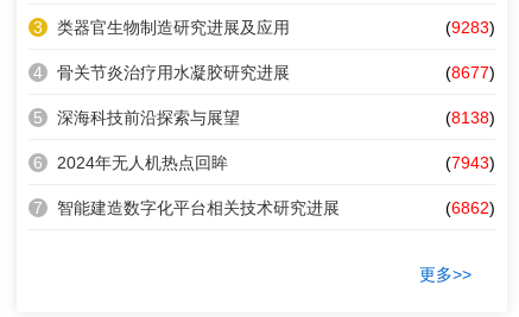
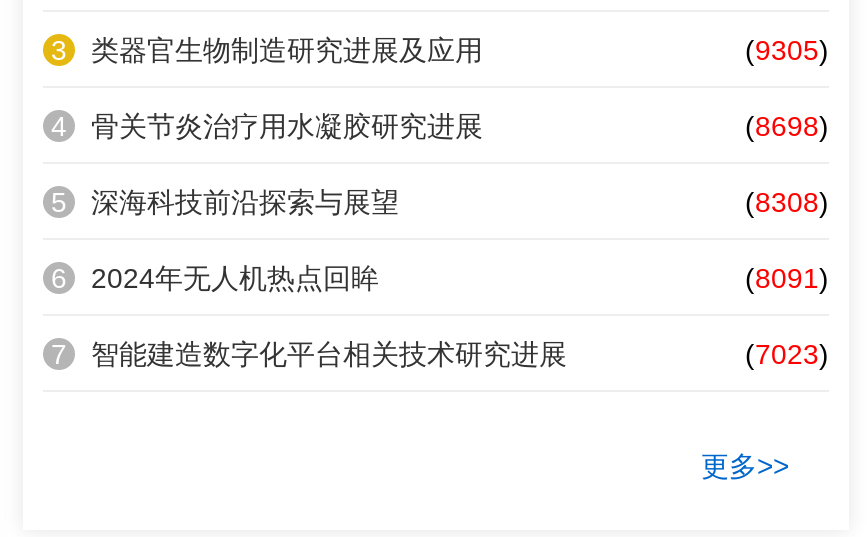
- (9283)
+ (9305)

- (8677)
+ (8698)

- (8138)
+ (8308)

- (7943)
+ (8091)

- (6862)
+ (7023)
